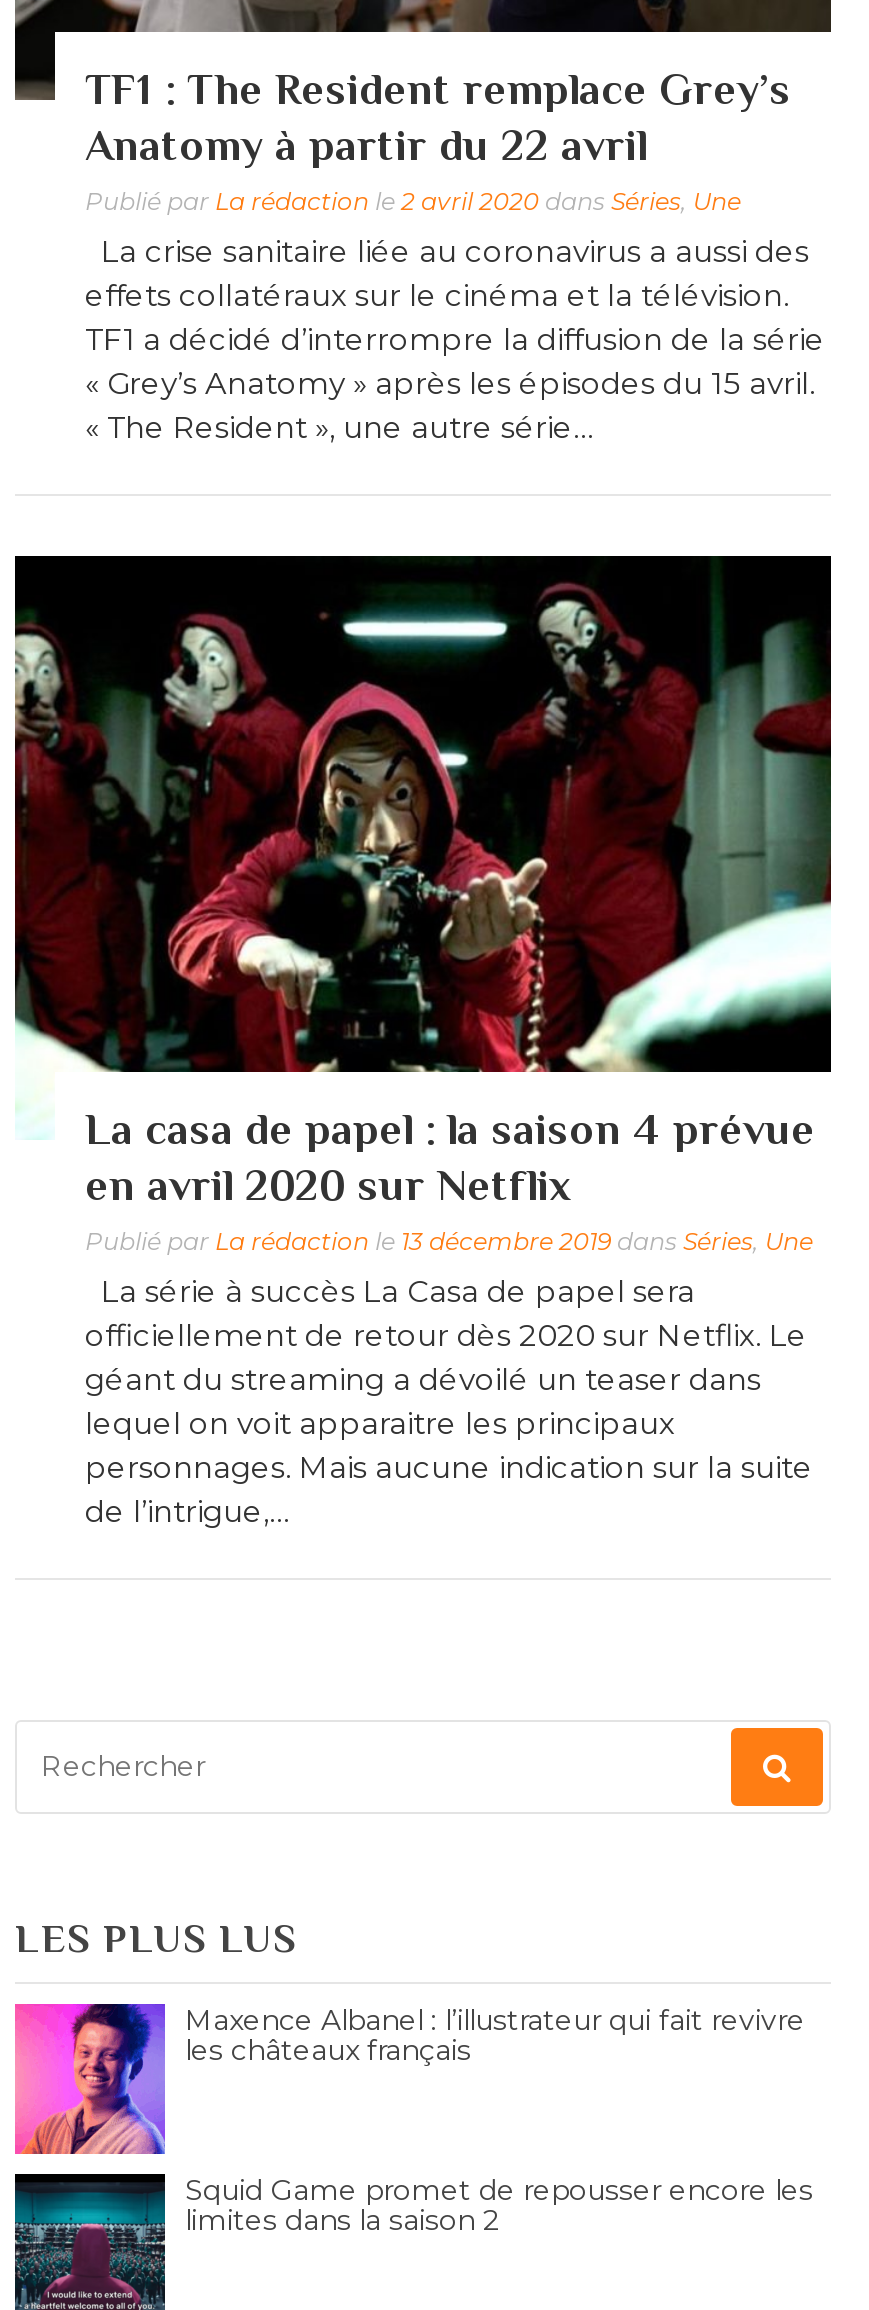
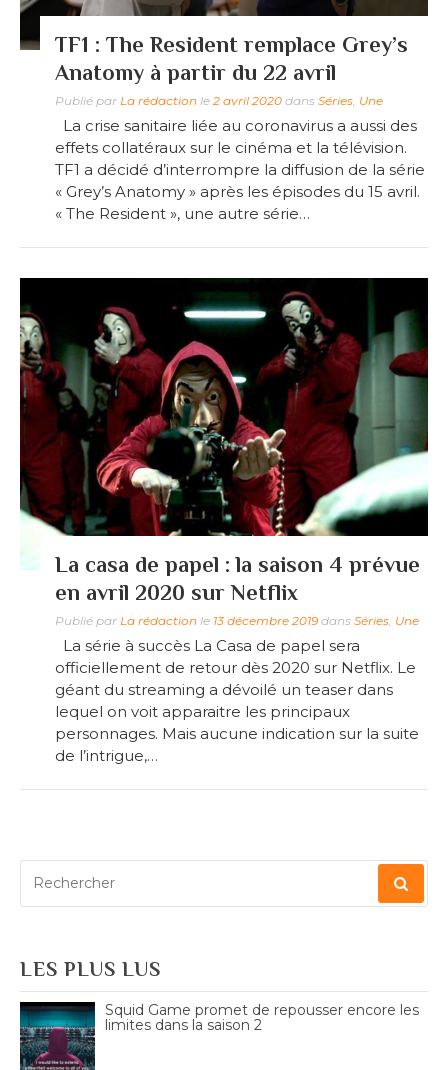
- [image]
- Maxence Albanel : l’illustrateur qui fait revivre
- les châteaux français
